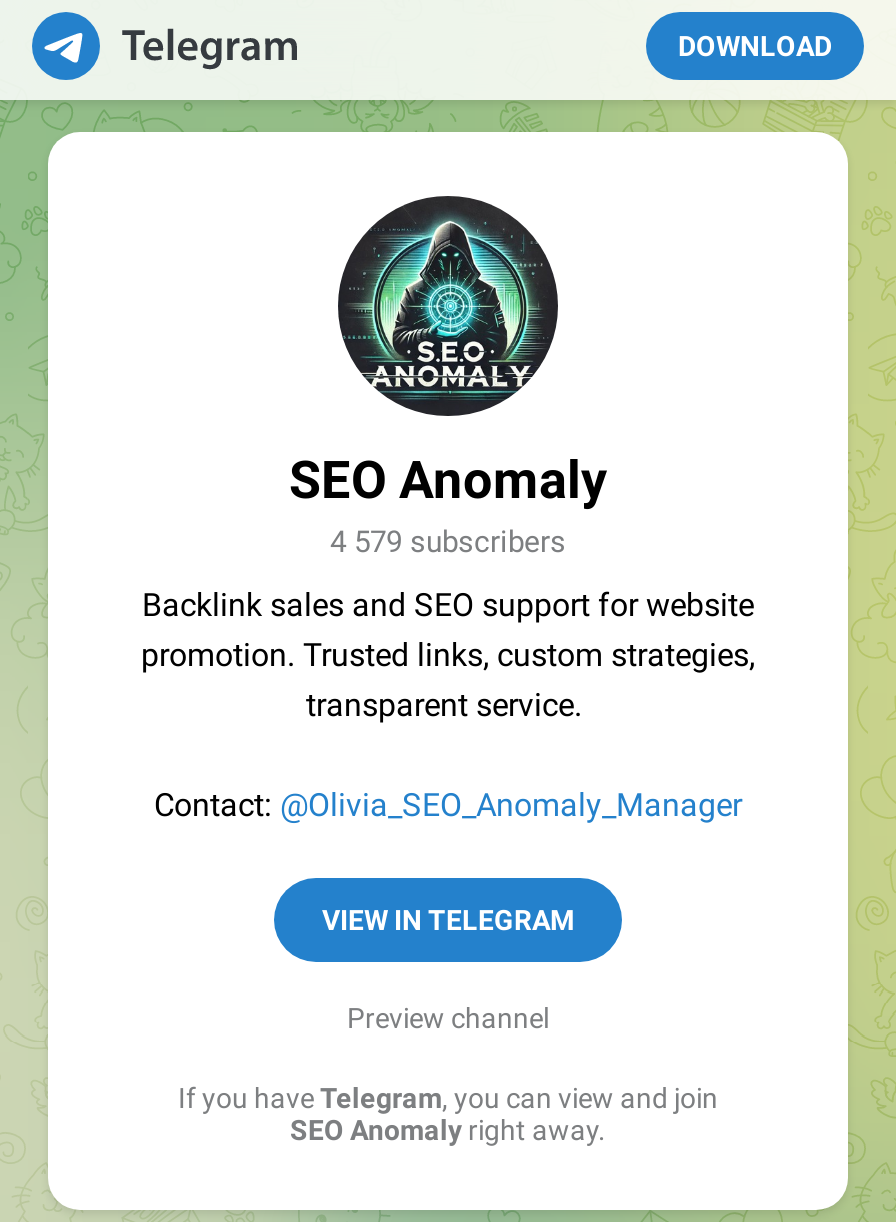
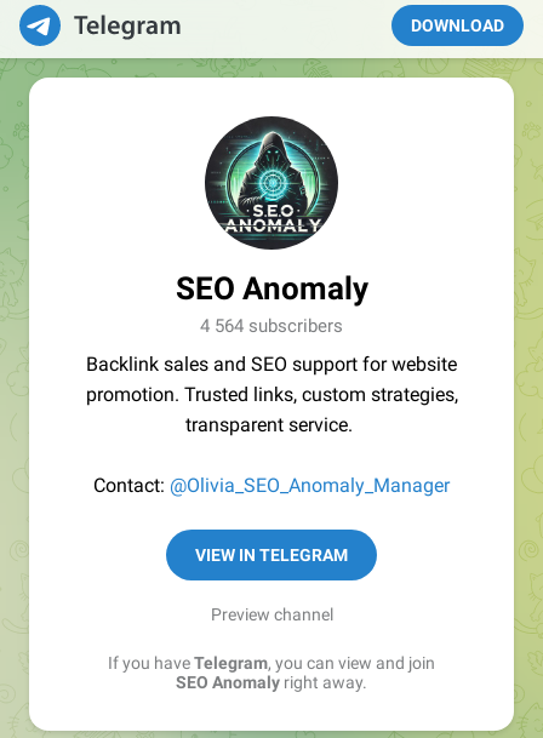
- 4 579 subscribers
+ 4 564 subscribers
